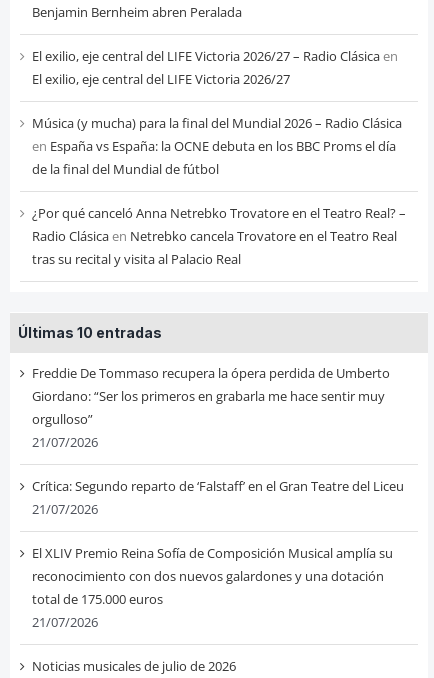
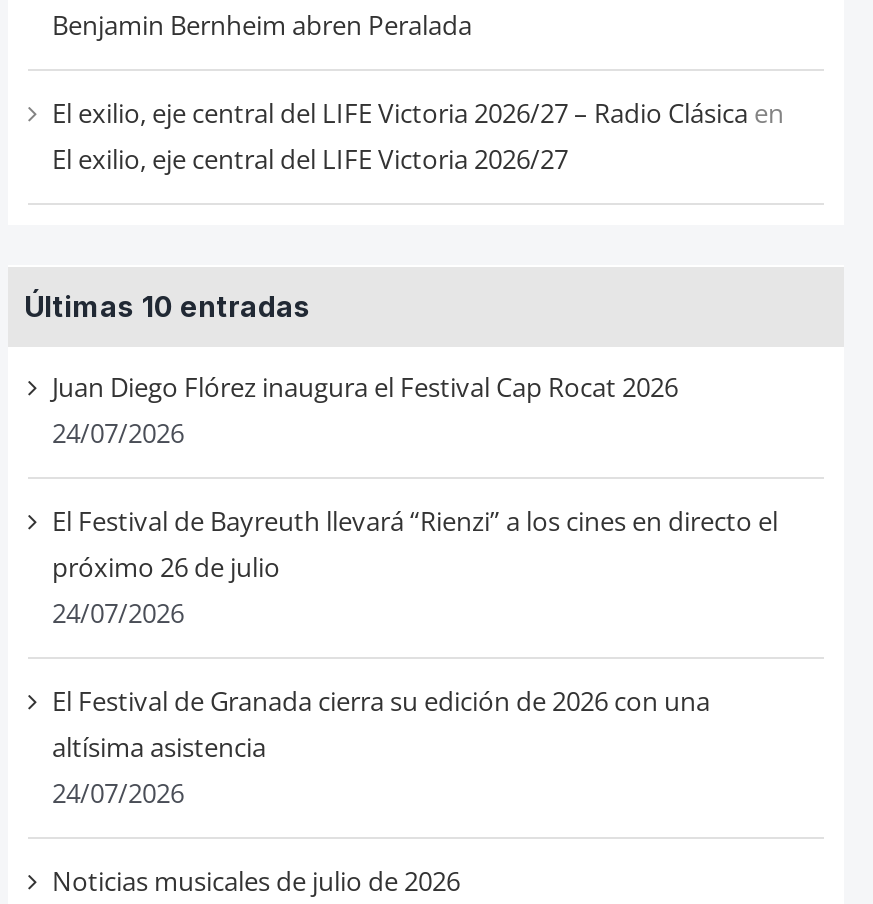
- Música (y mucha) para la final del Mundial 2026 – Radio Clásica
- en España vs España: la OCNE debuta en los BBC Proms el día
- de la final del Mundial de fútbol
- ¿Por qué canceló Anna Netrebko Trovatore en el Teatro Real? –
- Radio Clásica en Netrebko cancela Trovatore en el Teatro Real
- tras su recital y visita al Palacio Real

- Freddie De Tommaso recupera la ópera perdida de Umberto
- Giordano: “Ser los primeros en grabarla me hace sentir muy
- orgulloso”
- 21/07/2026
+ Juan Diego Flórez inaugura el Festival Cap Rocat 2026
+ 24/07/2026

- Crítica: Segundo reparto de ‘Falstaff’ en el Gran Teatre del Liceu
- 21/07/2026
+ El Festival de Bayreuth llevará “Rienzi” a los cines en directo el
+ próximo 26 de julio
+ 24/07/2026

- El XLIV Premio Reina Sofía de Composición Musical amplía su
- reconocimiento con dos nuevos galardones y una dotación
- total de 175.000 euros
- 21/07/2026
+ El Festival de Granada cierra su edición de 2026 con una
+ altísima asistencia
+ 24/07/2026
